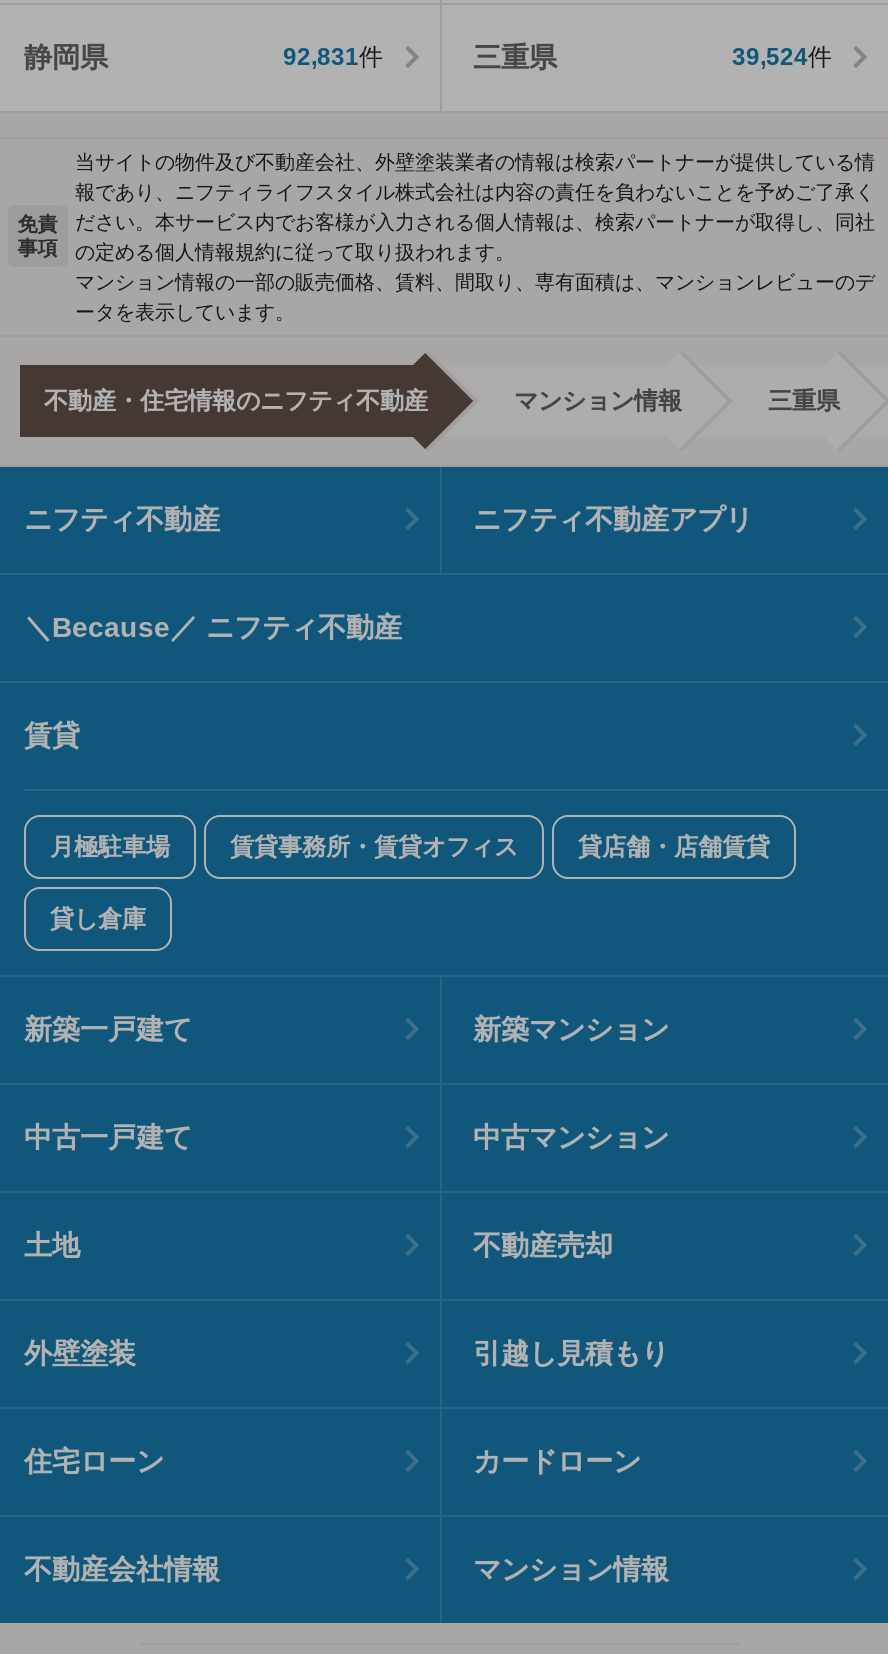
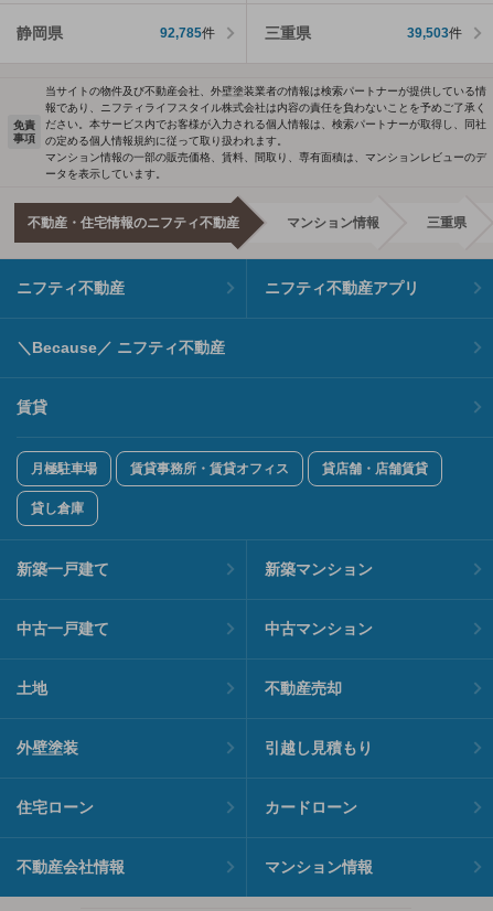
- 92,831件
+ 92,785件

- 39,524件
+ 39,503件
